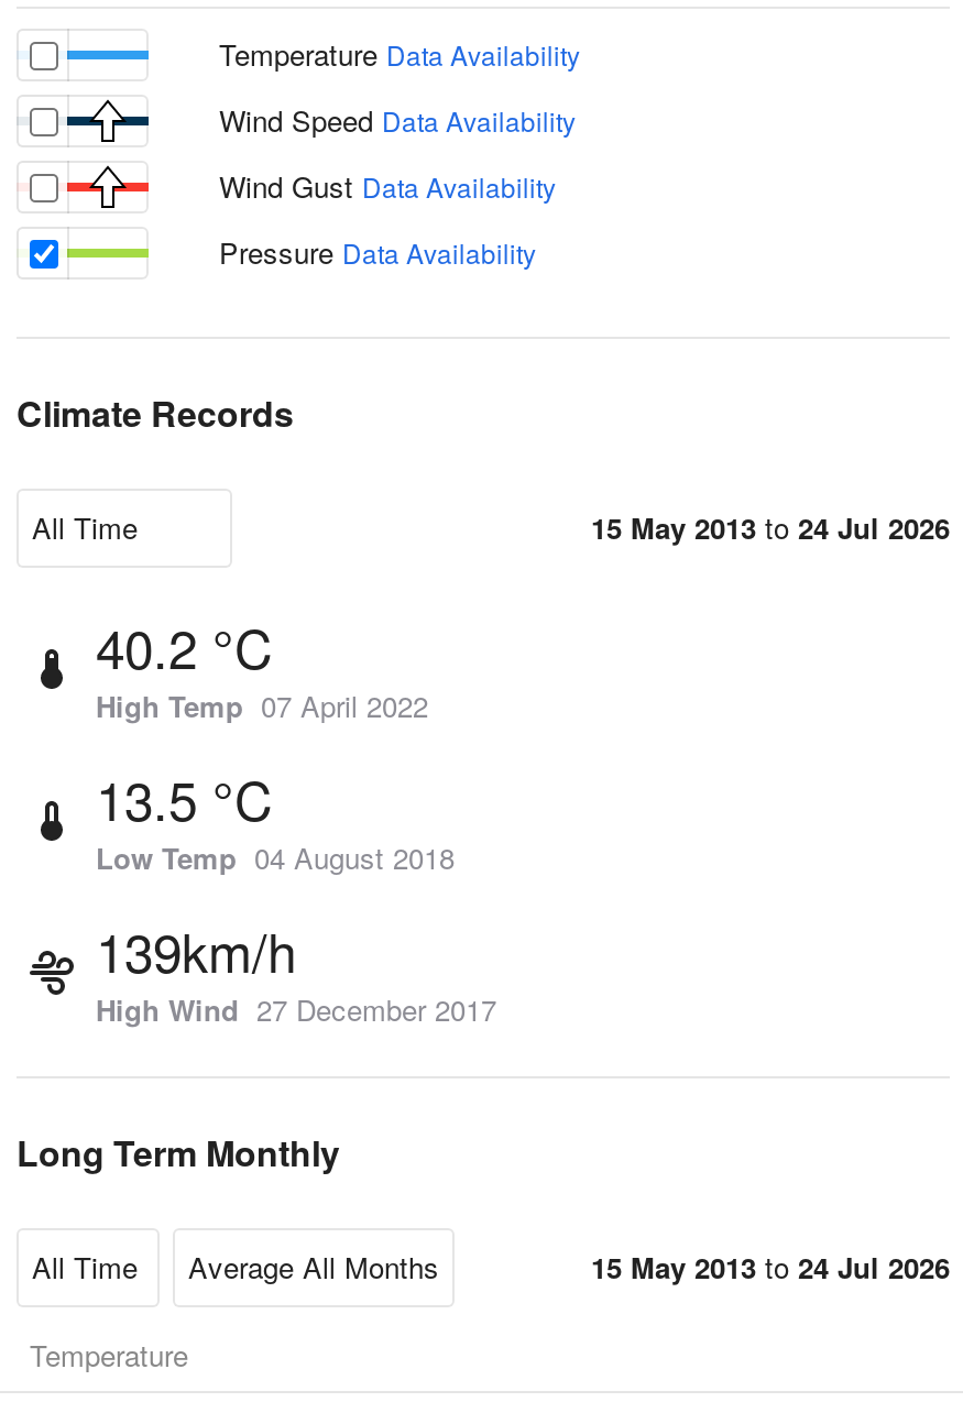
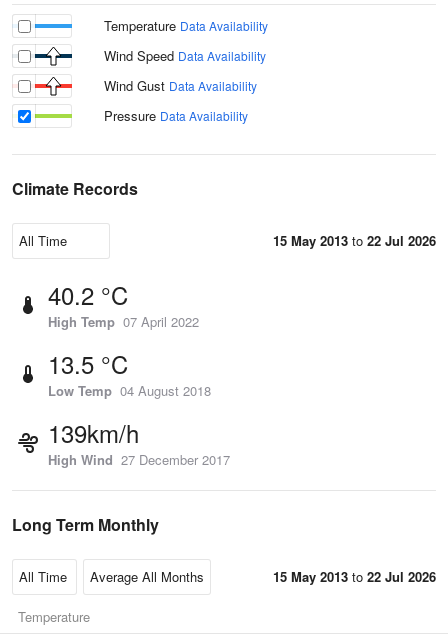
- 15 May 2013 to 24 Jul 2026
+ 15 May 2013 to 22 Jul 2026

- 15 May 2013 to 24 Jul 2026
+ 15 May 2013 to 22 Jul 2026
